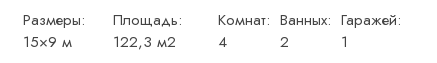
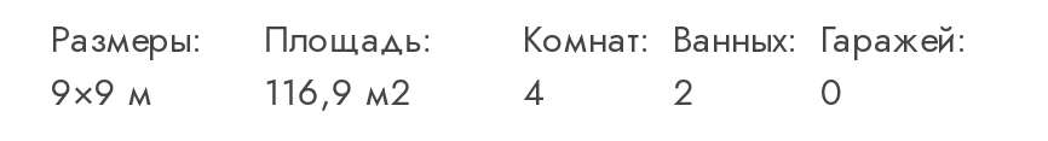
- 15×9 м
+ 9×9 м

- 122,3 м2
+ 116,9 м2

- 1
+ 0
